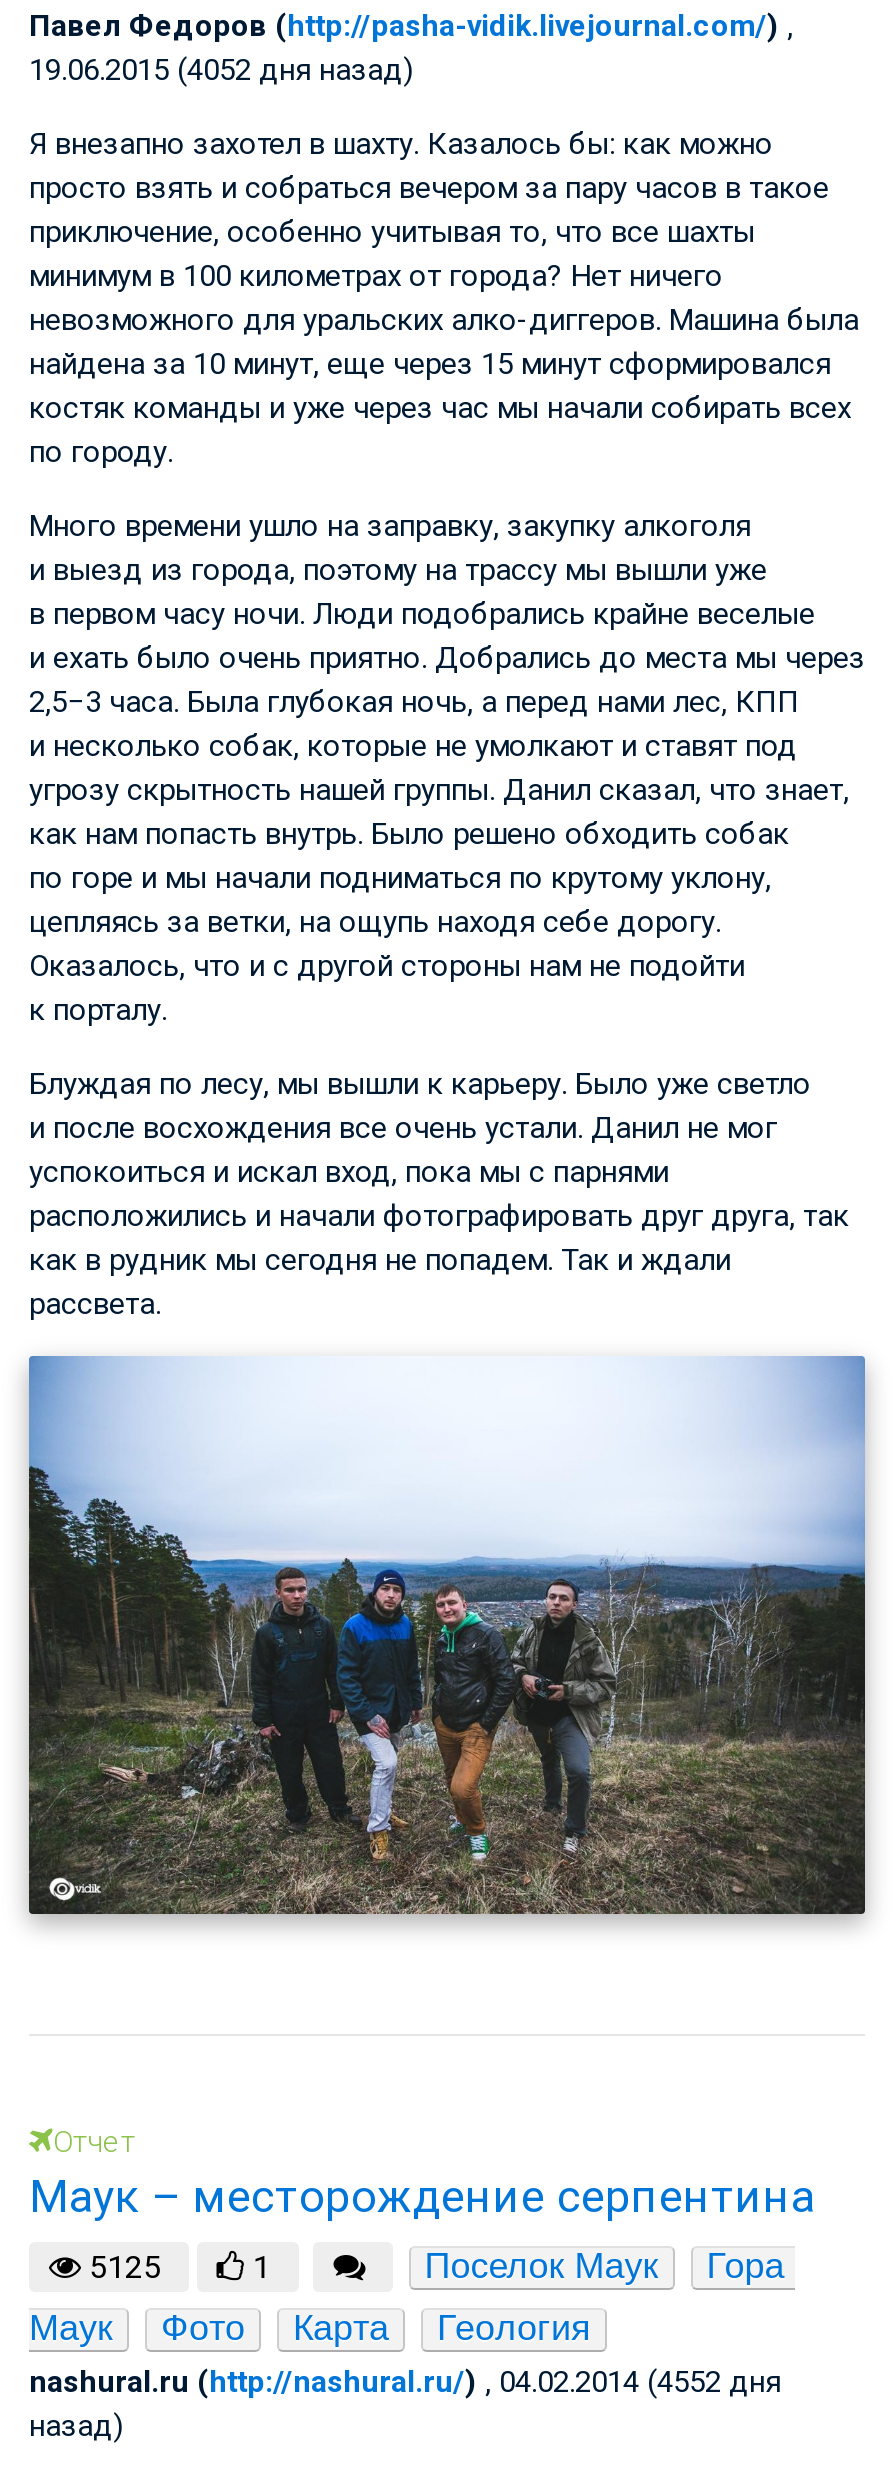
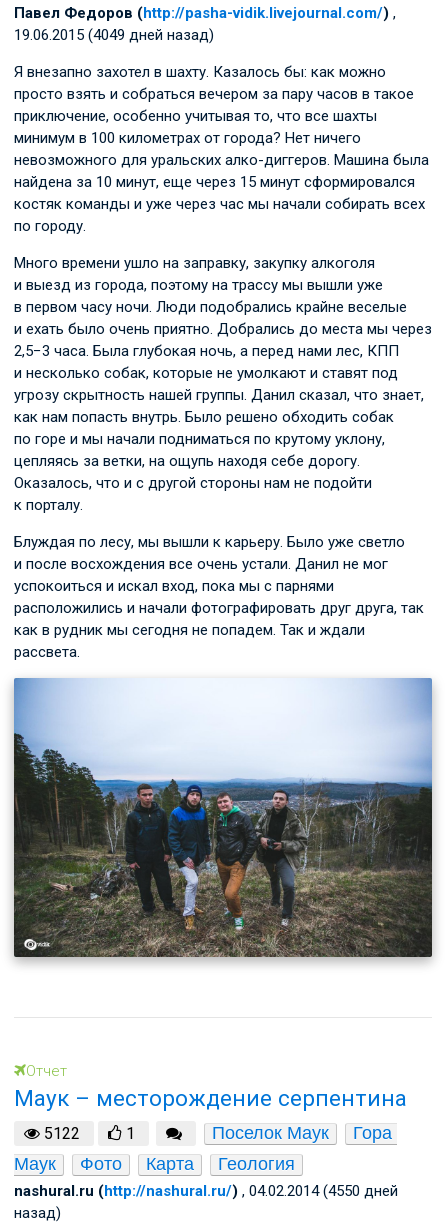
- 19.06.2015 (4052 дня назад)
+ 19.06.2015 (4049 дней назад)

- 5125
+ 5122

- nashural.ru (http://nashural.ru/), 04.02.2014 (4552 дня
+ nashural.ru (http://nashural.ru/), 04.02.2014 (4550 дней
